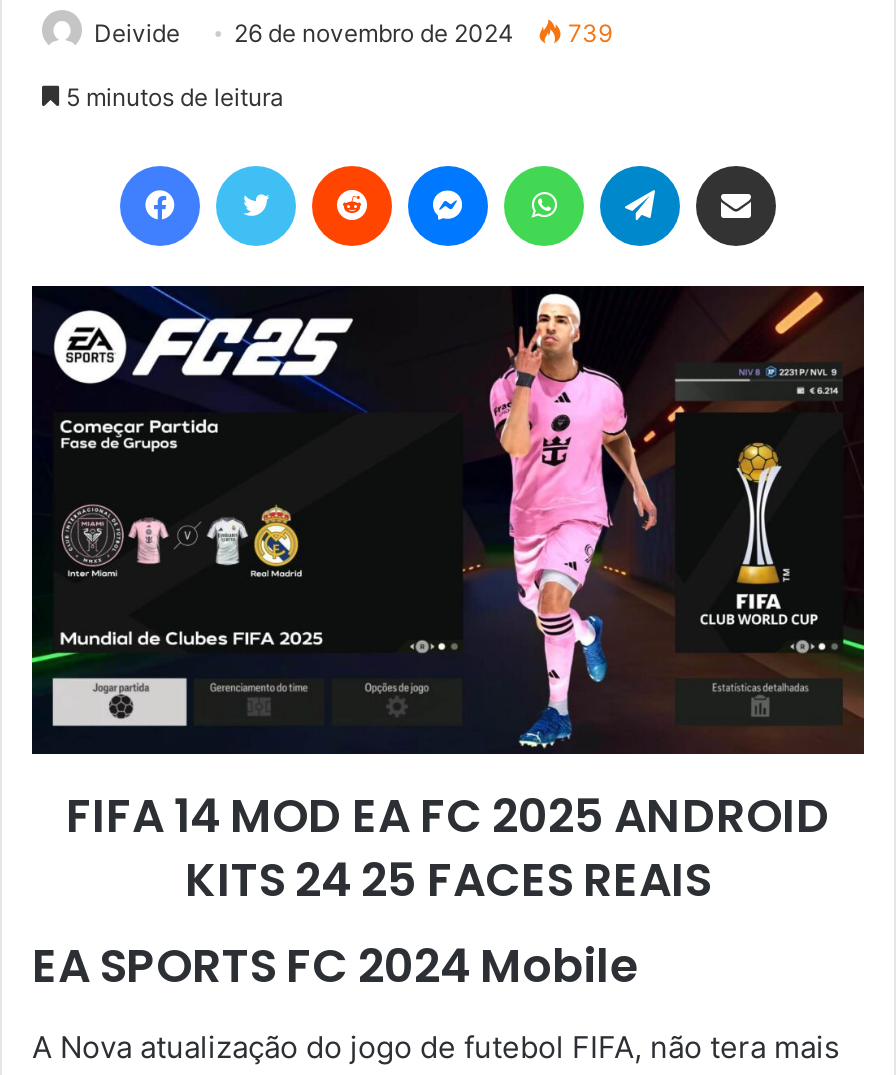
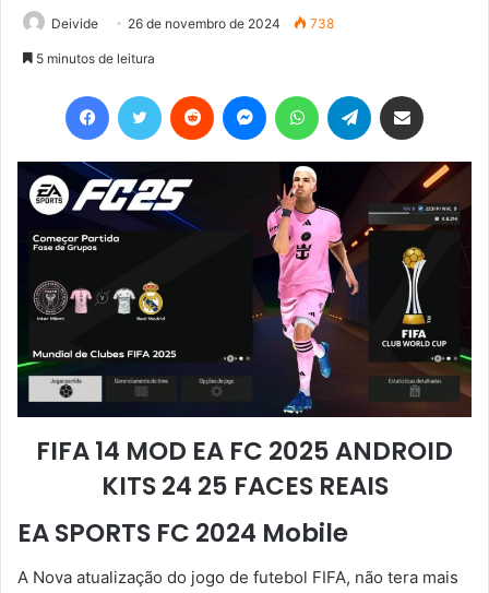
- Deivide 26 de novembro de 2024 739
+ Deivide 26 de novembro de 2024 738
